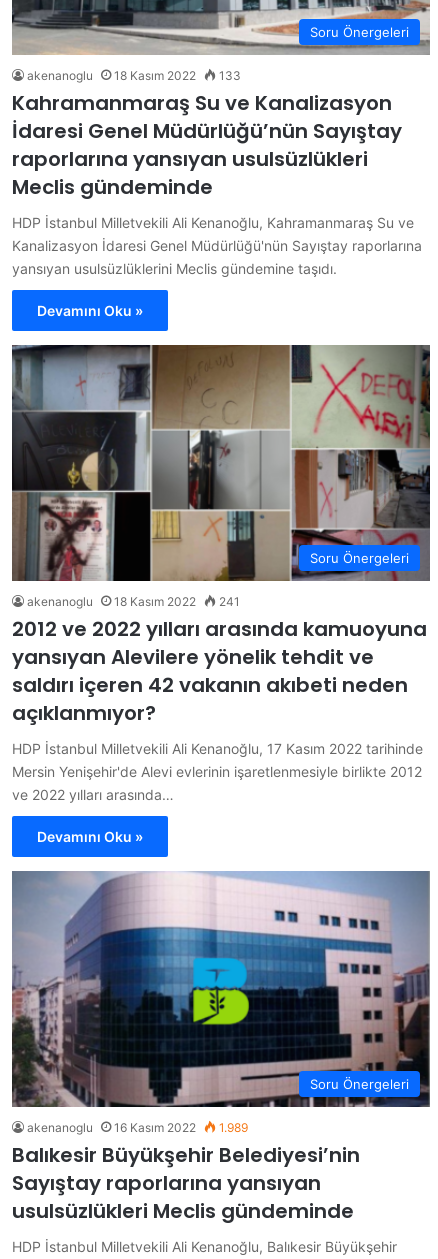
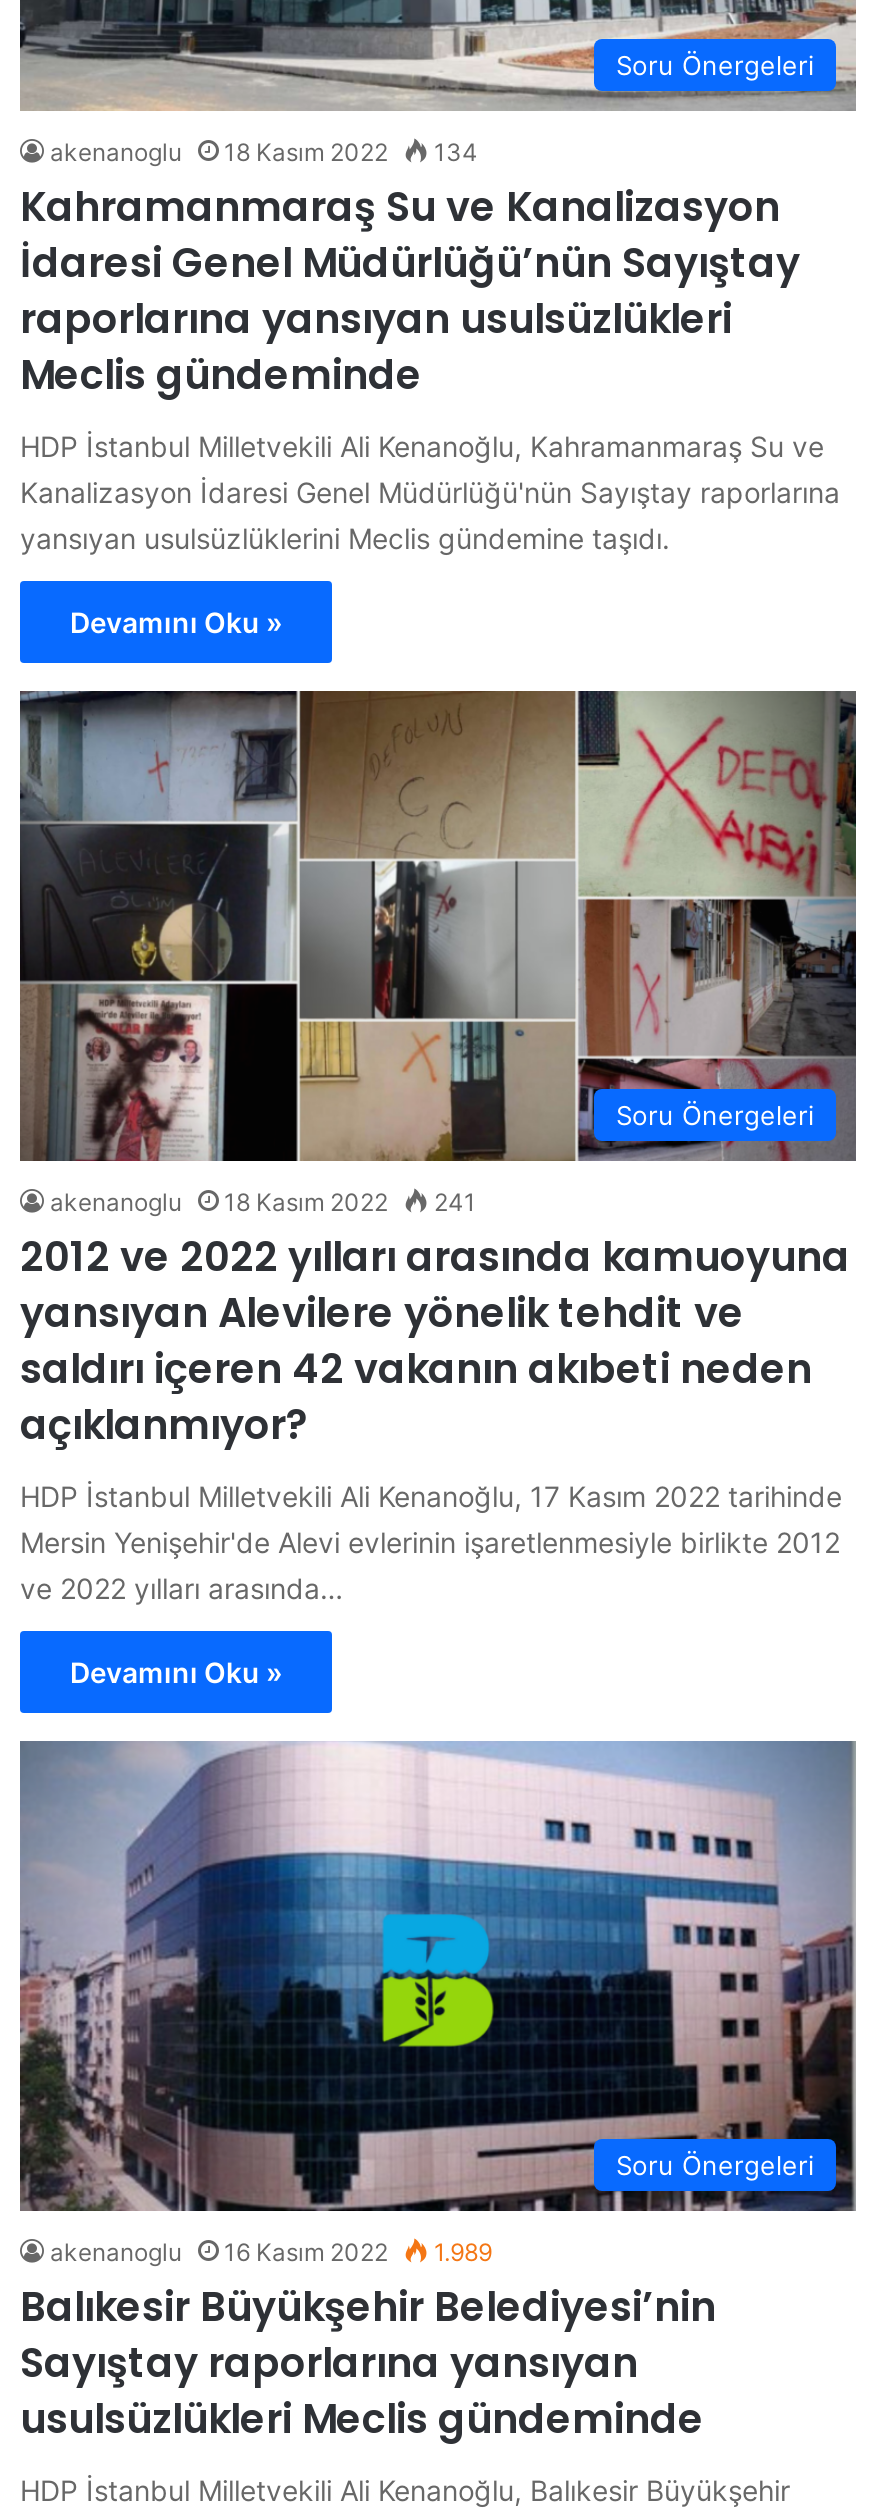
- akenanoglu 18 Kasım 2022 133
+ akenanoglu 18 Kasım 2022 134
